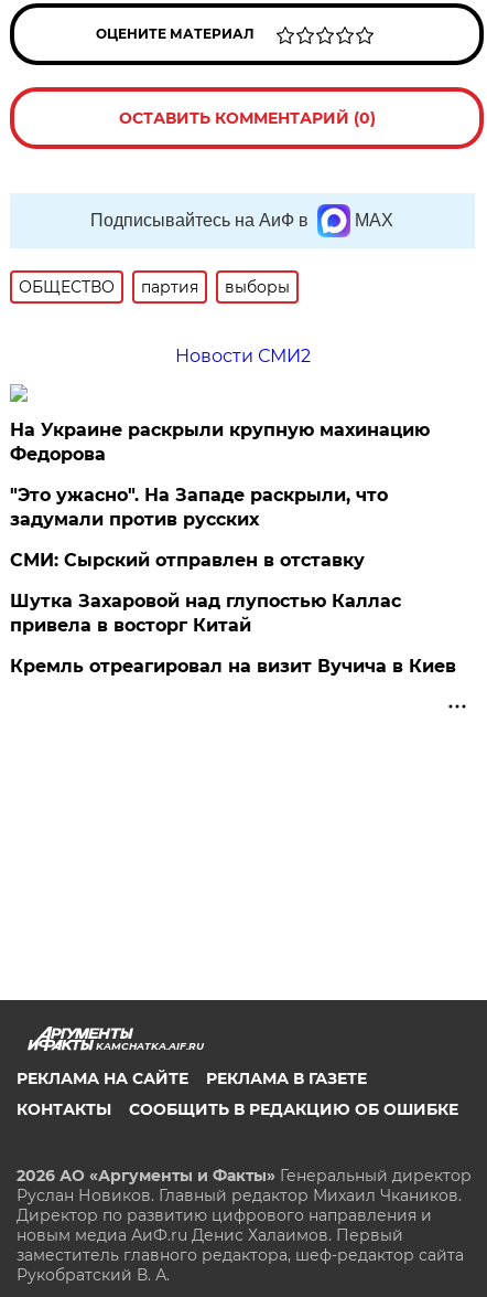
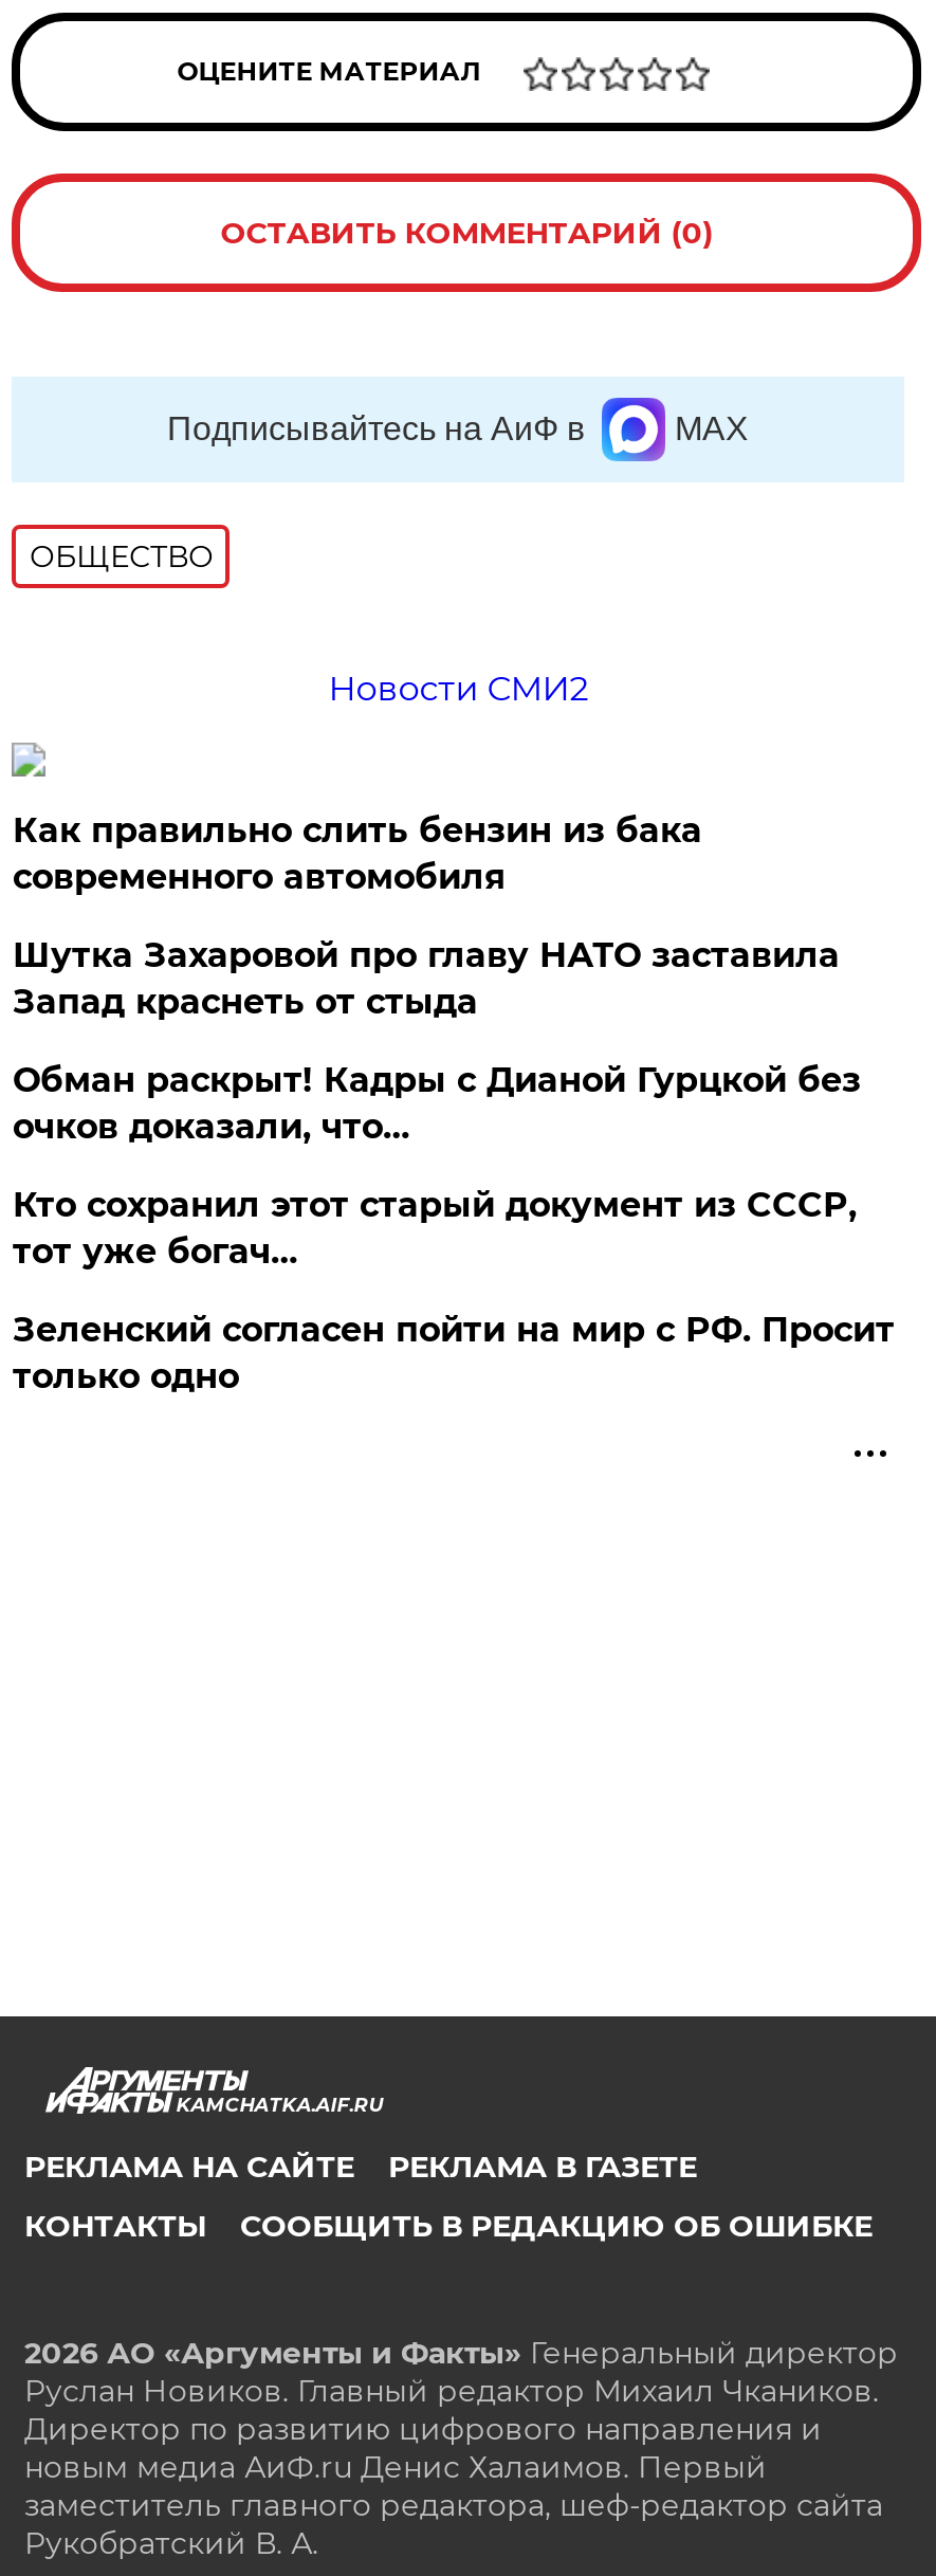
- партия
- выборы

- На Украине раскрыли крупную махинацию
- Федорова
+ Как правильно слить бензин из бака
+ современного автомобиля

- "Это ужасно". На Западе раскрыли, что
- задумали против русских
+ Шутка Захаровой про главу НАТО заставила
+ Запад краснеть от стыда

- СМИ: Сырский отправлен в отставку
+ Обман раскрыт! Кадры с Дианой Гурцкой без
+ очков доказали, что…

- Шутка Захаровой над глупостью Каллас
- привела в восторг Китай
+ Кто сохранил этот старый документ из СССР,
+ тот уже богач…

- Кремль отреагировал на визит Вучича в Киев
+ Зеленский согласен пойти на мир с РФ. Просит
+ только одно
